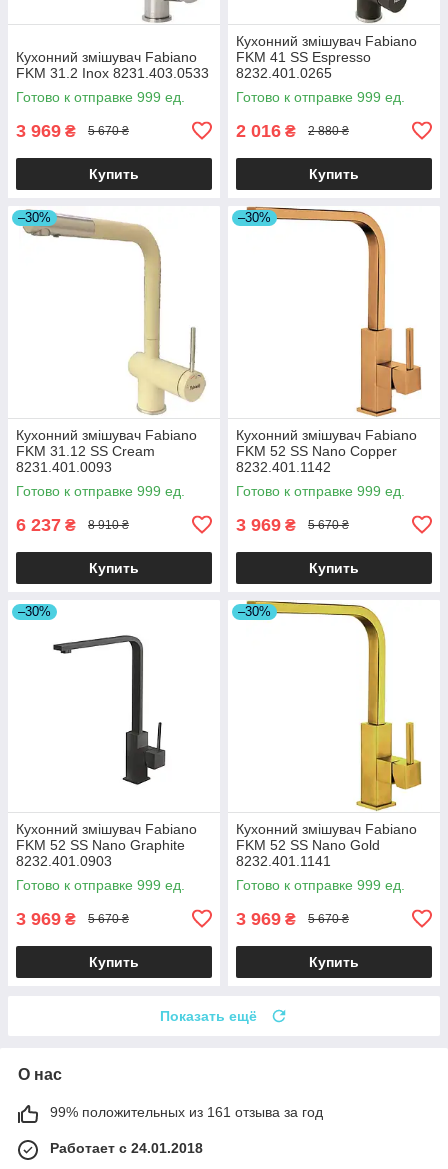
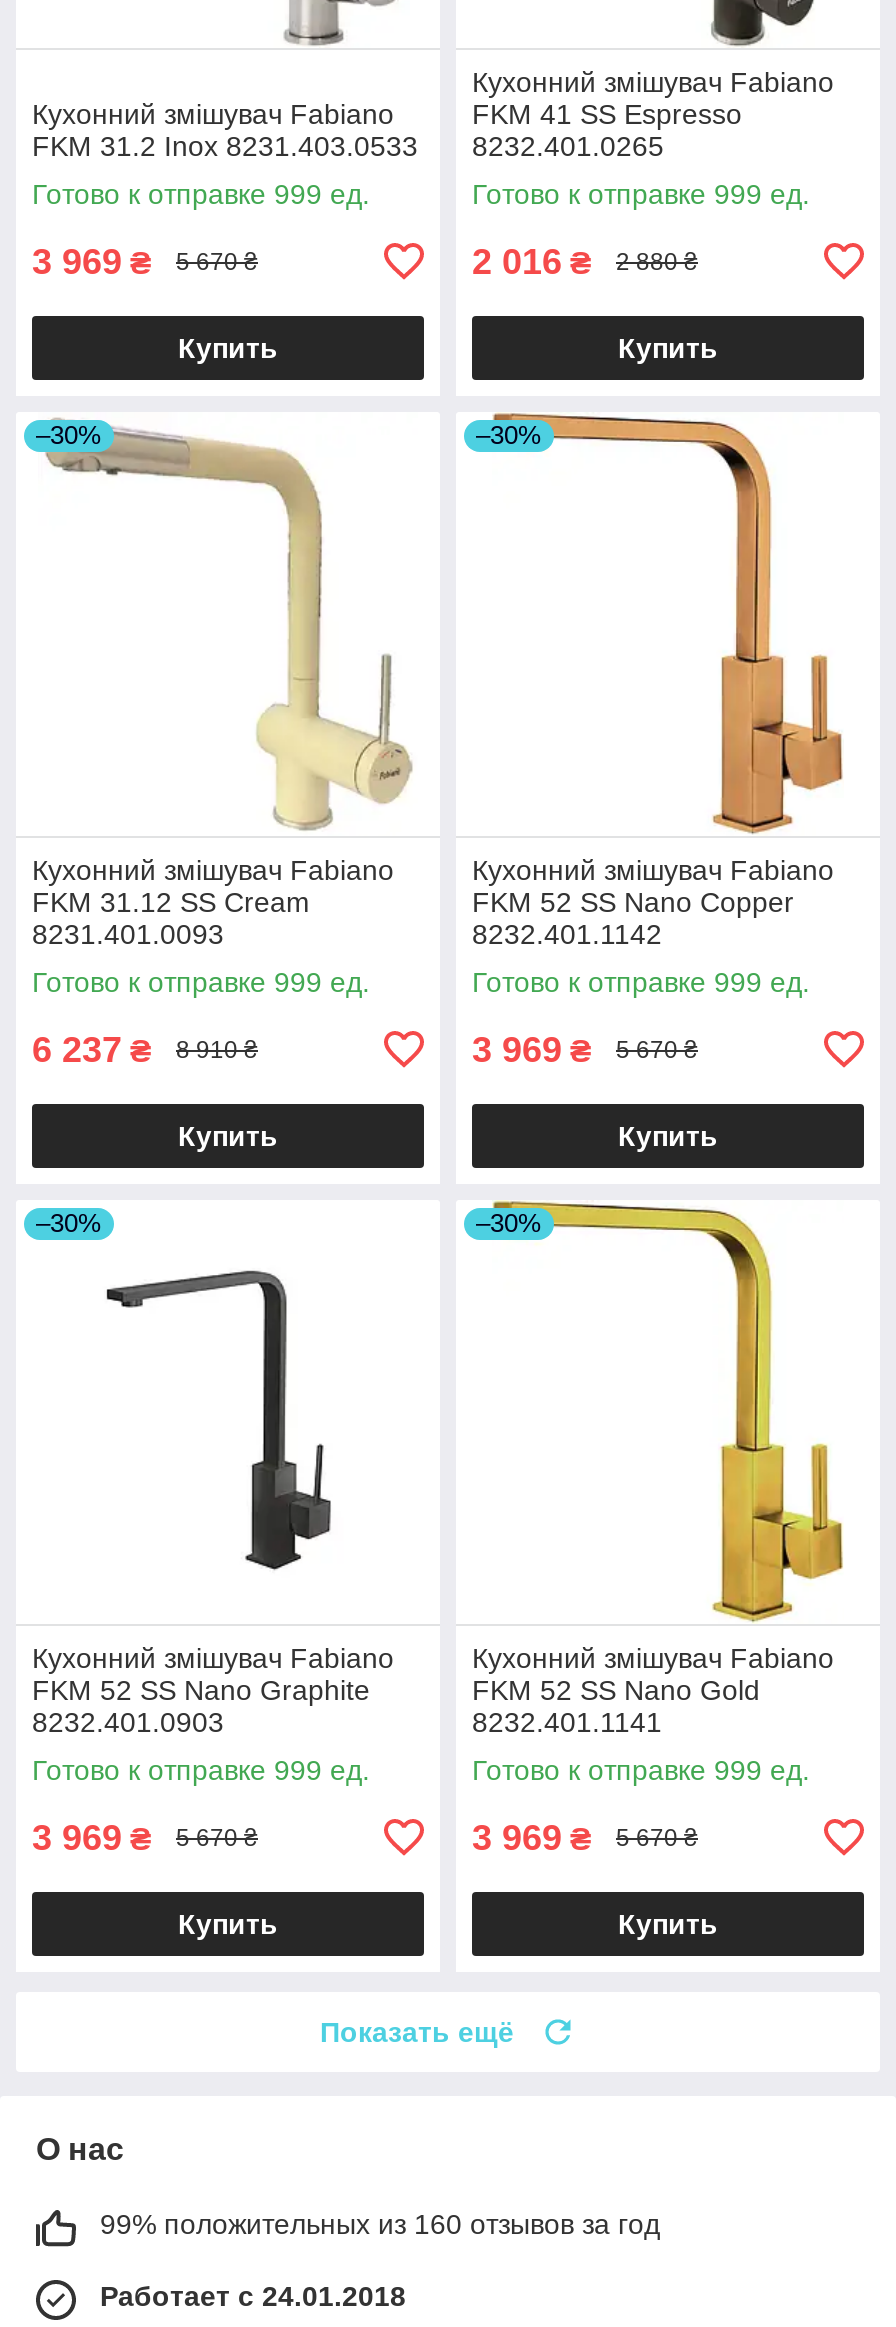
- 99% положительных из 161 отзыва за год
+ 99% положительных из 160 отзывов за год
